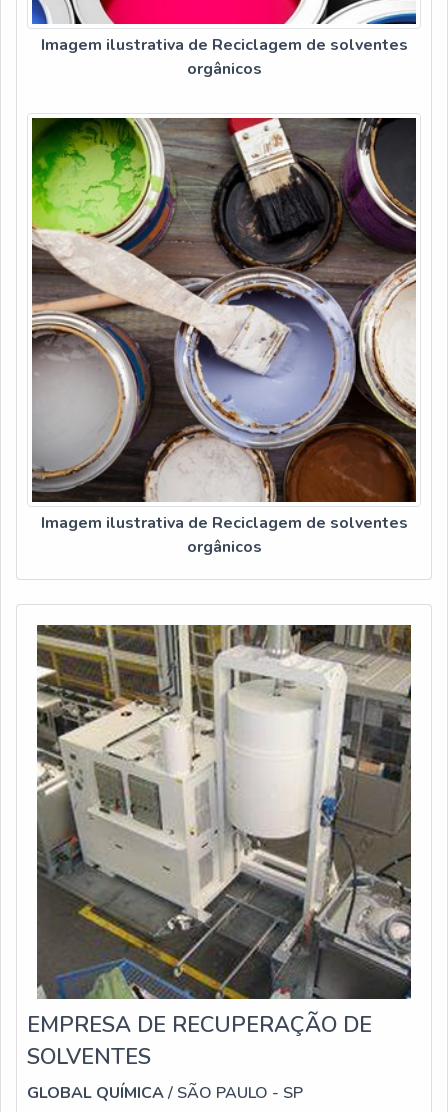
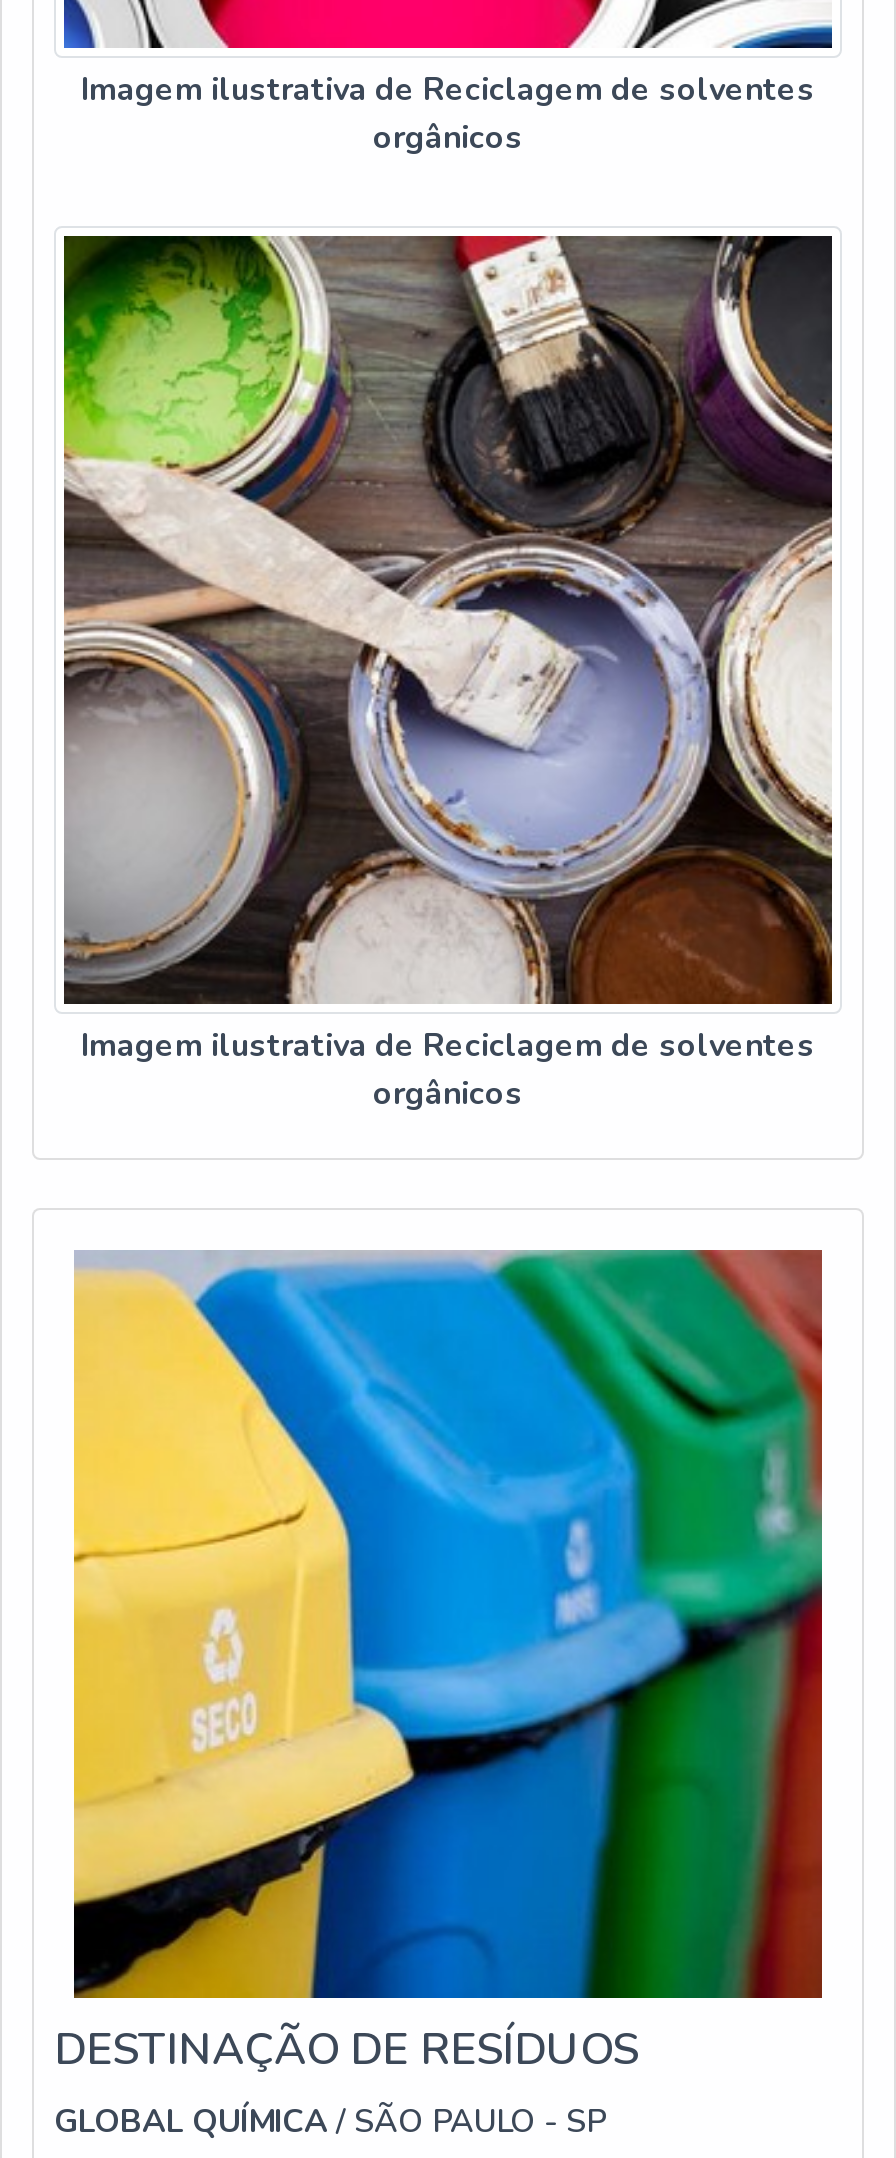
- [image]
- EMPRESA DE RECUPERAÇÃO DE
- SOLVENTES
+ [image]
+ DESTINAÇÃO DE RESÍDUOS
